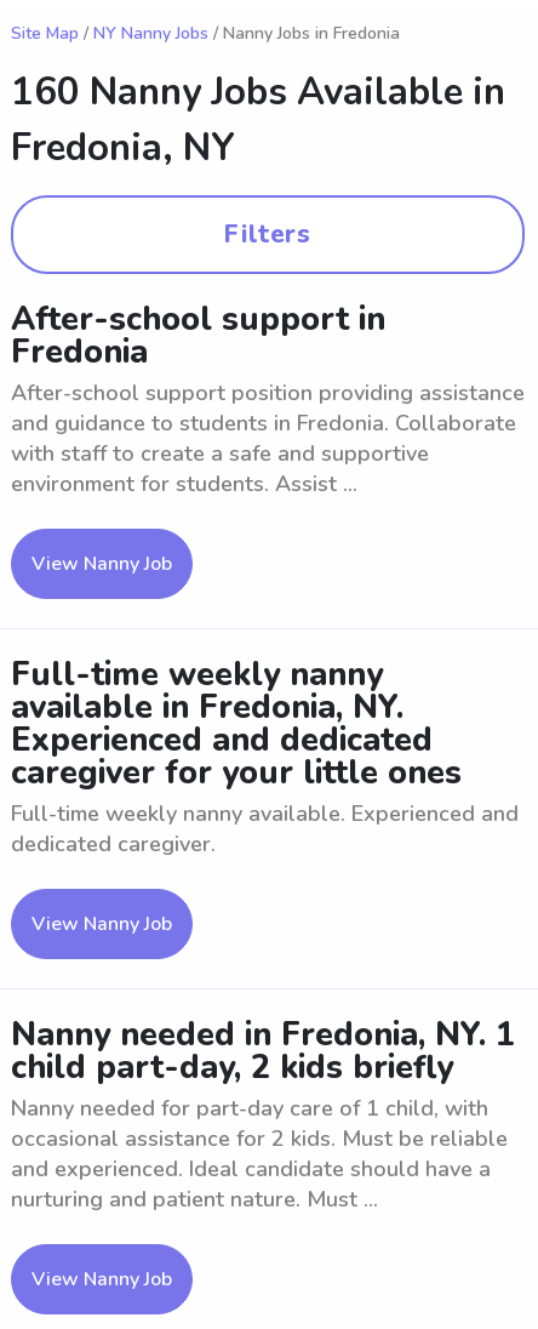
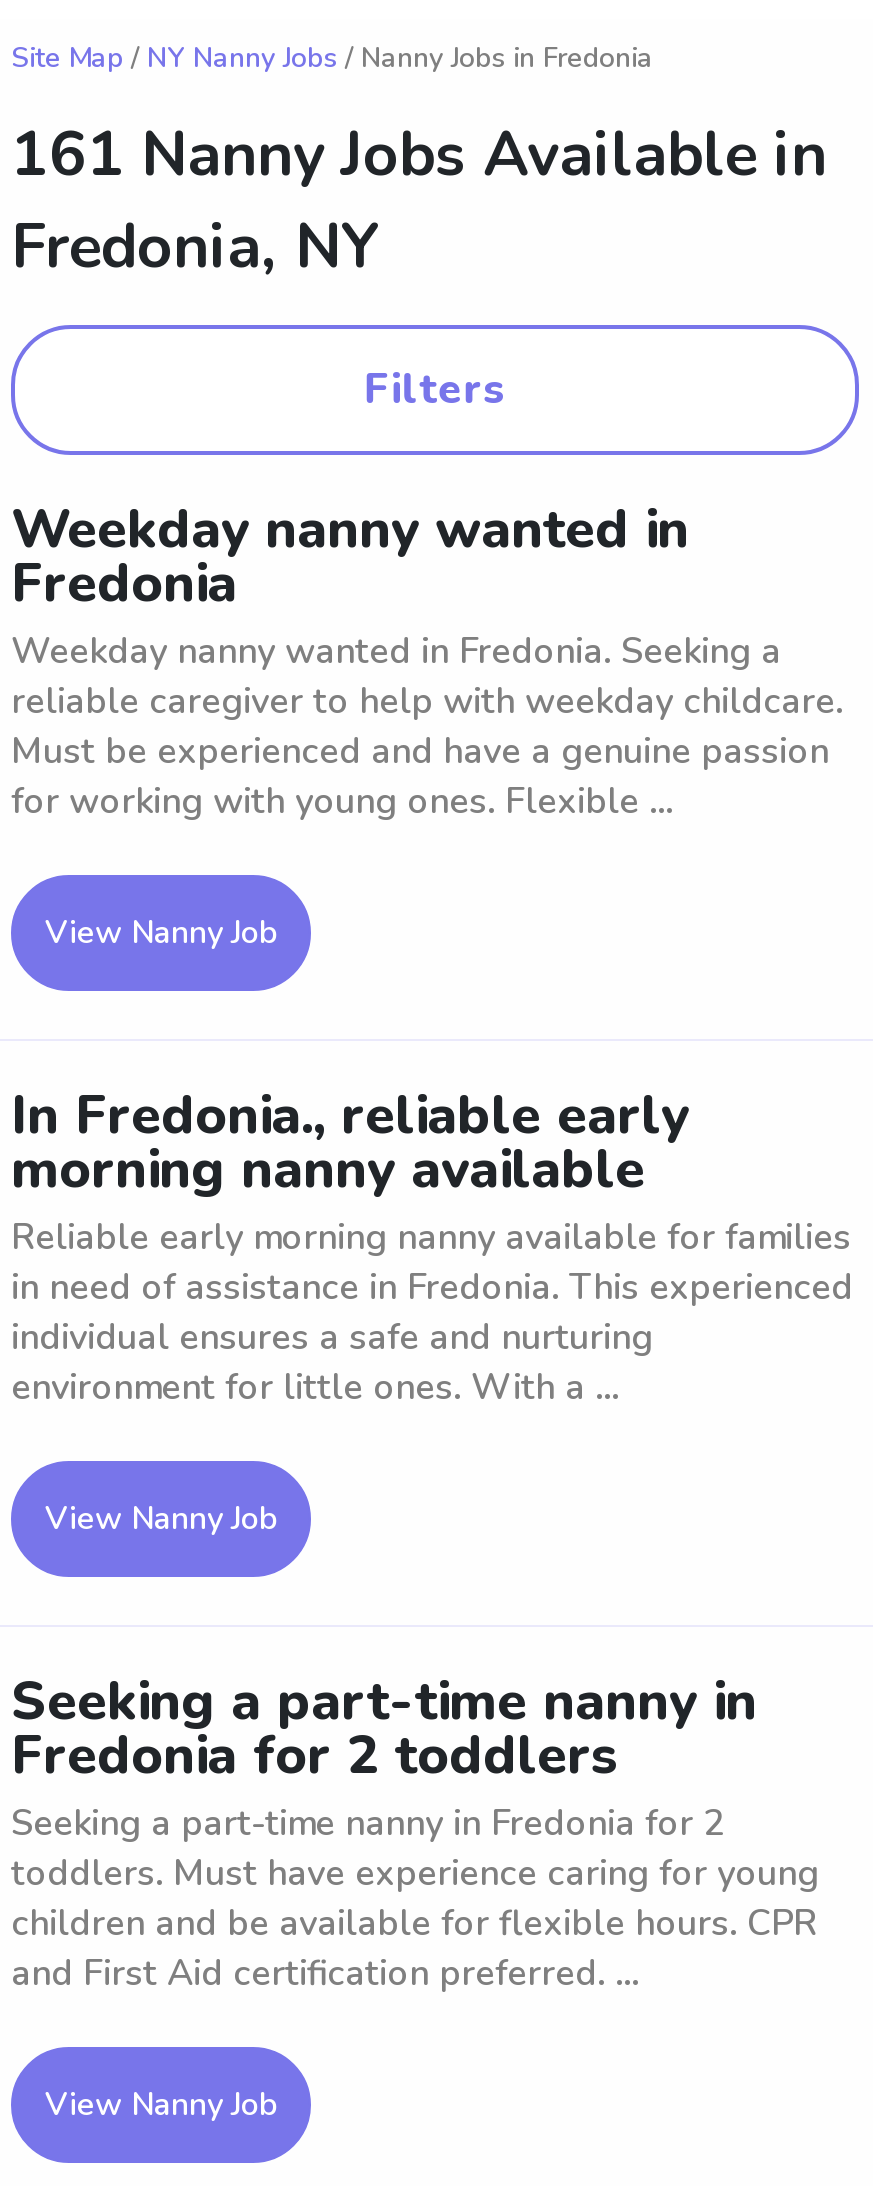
- 160 Nanny Jobs Available in
+ 161 Nanny Jobs Available in

- After-school support in
+ Weekday nanny wanted in

- After-school support position providing assistance
- and guidance to students in Fredonia. Collaborate
- with staff to create a safe and supportive
- environment for students. Assist ...
+ Weekday nanny wanted in Fredonia. Seeking a
+ reliable caregiver to help with weekday childcare.
+ Must be experienced and have a genuine passion
+ for working with young ones. Flexible ...

- Full-time weekly nanny
- available in Fredonia, NY.
- Experienced and dedicated
- caregiver for your little ones
- Full-time weekly nanny available. Experienced and
- dedicated caregiver.
+ In Fredonia., reliable early
+ morning nanny available
+ Reliable early morning nanny available for families
+ in need of assistance in Fredonia. This experienced
+ individual ensures a safe and nurturing
+ environment for little ones. With a ...

- Nanny needed in Fredonia, NY. 1
- child part-day, 2 kids briefly
- Nanny needed for part-day care of 1 child, with
- occasional assistance for 2 kids. Must be reliable
- and experienced. Ideal candidate should have a
- nurturing and patient nature. Must ...
+ Seeking a part-time nanny in
+ Fredonia for 2 toddlers
+ Seeking a part-time nanny in Fredonia for 2
+ toddlers. Must have experience caring for young
+ children and be available for flexible hours. CPR
+ and First Aid certification preferred. ...
